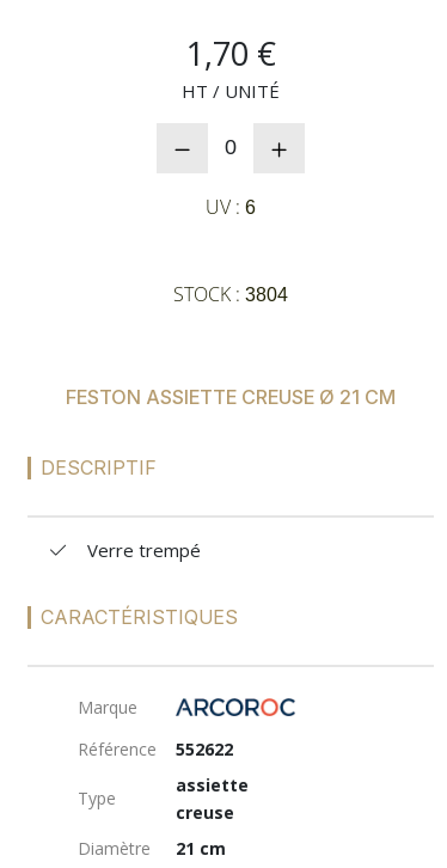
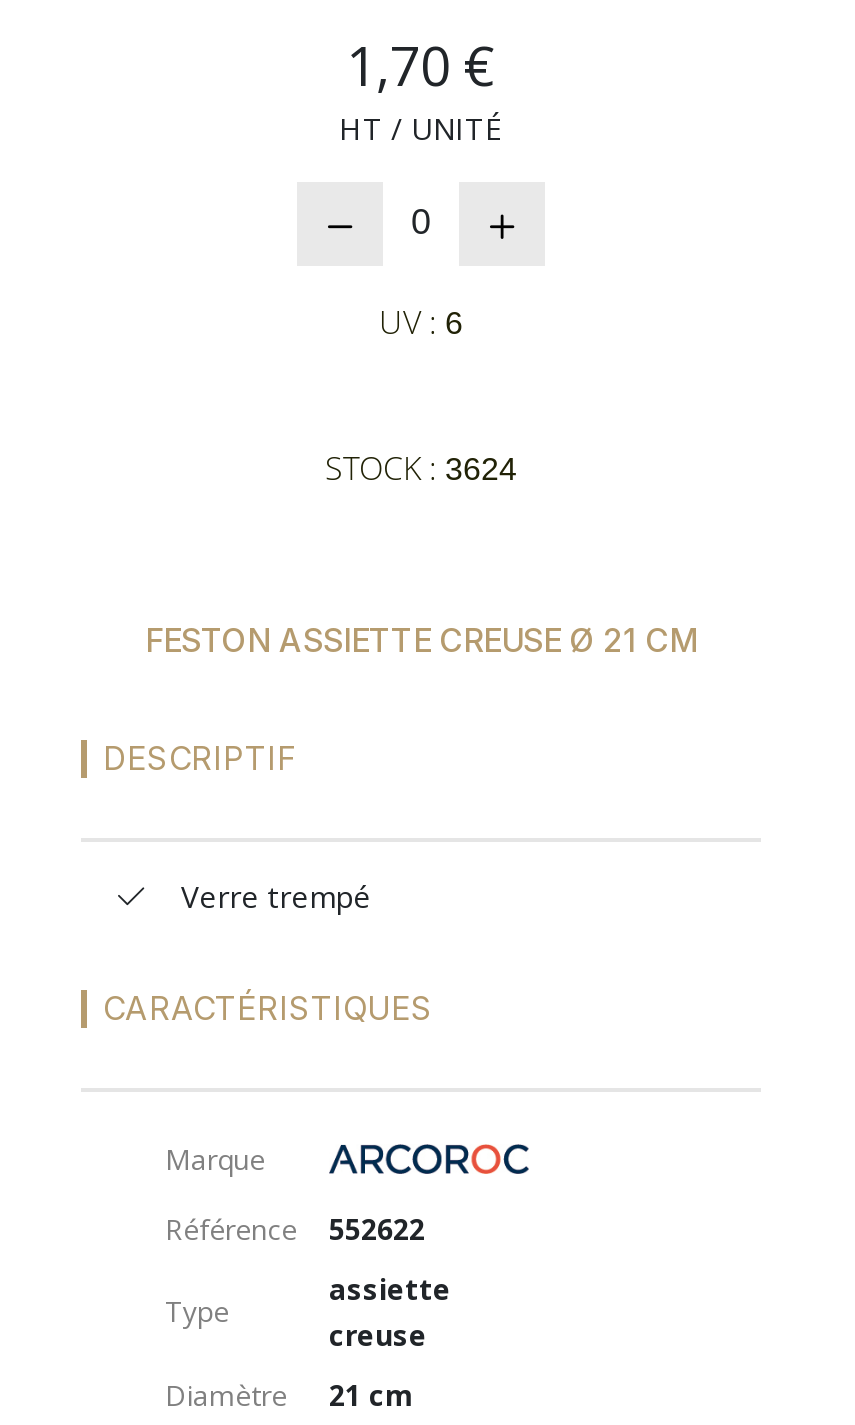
- STOCK : 3804
+ STOCK : 3624
